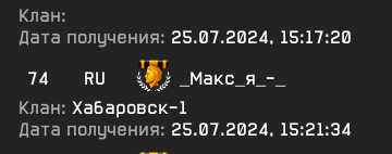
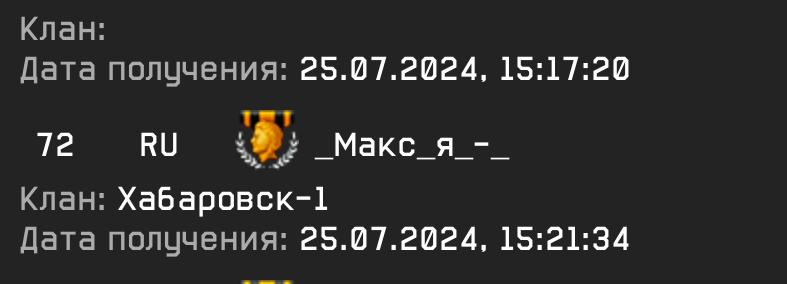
- 74 RU
+ 72 RU
